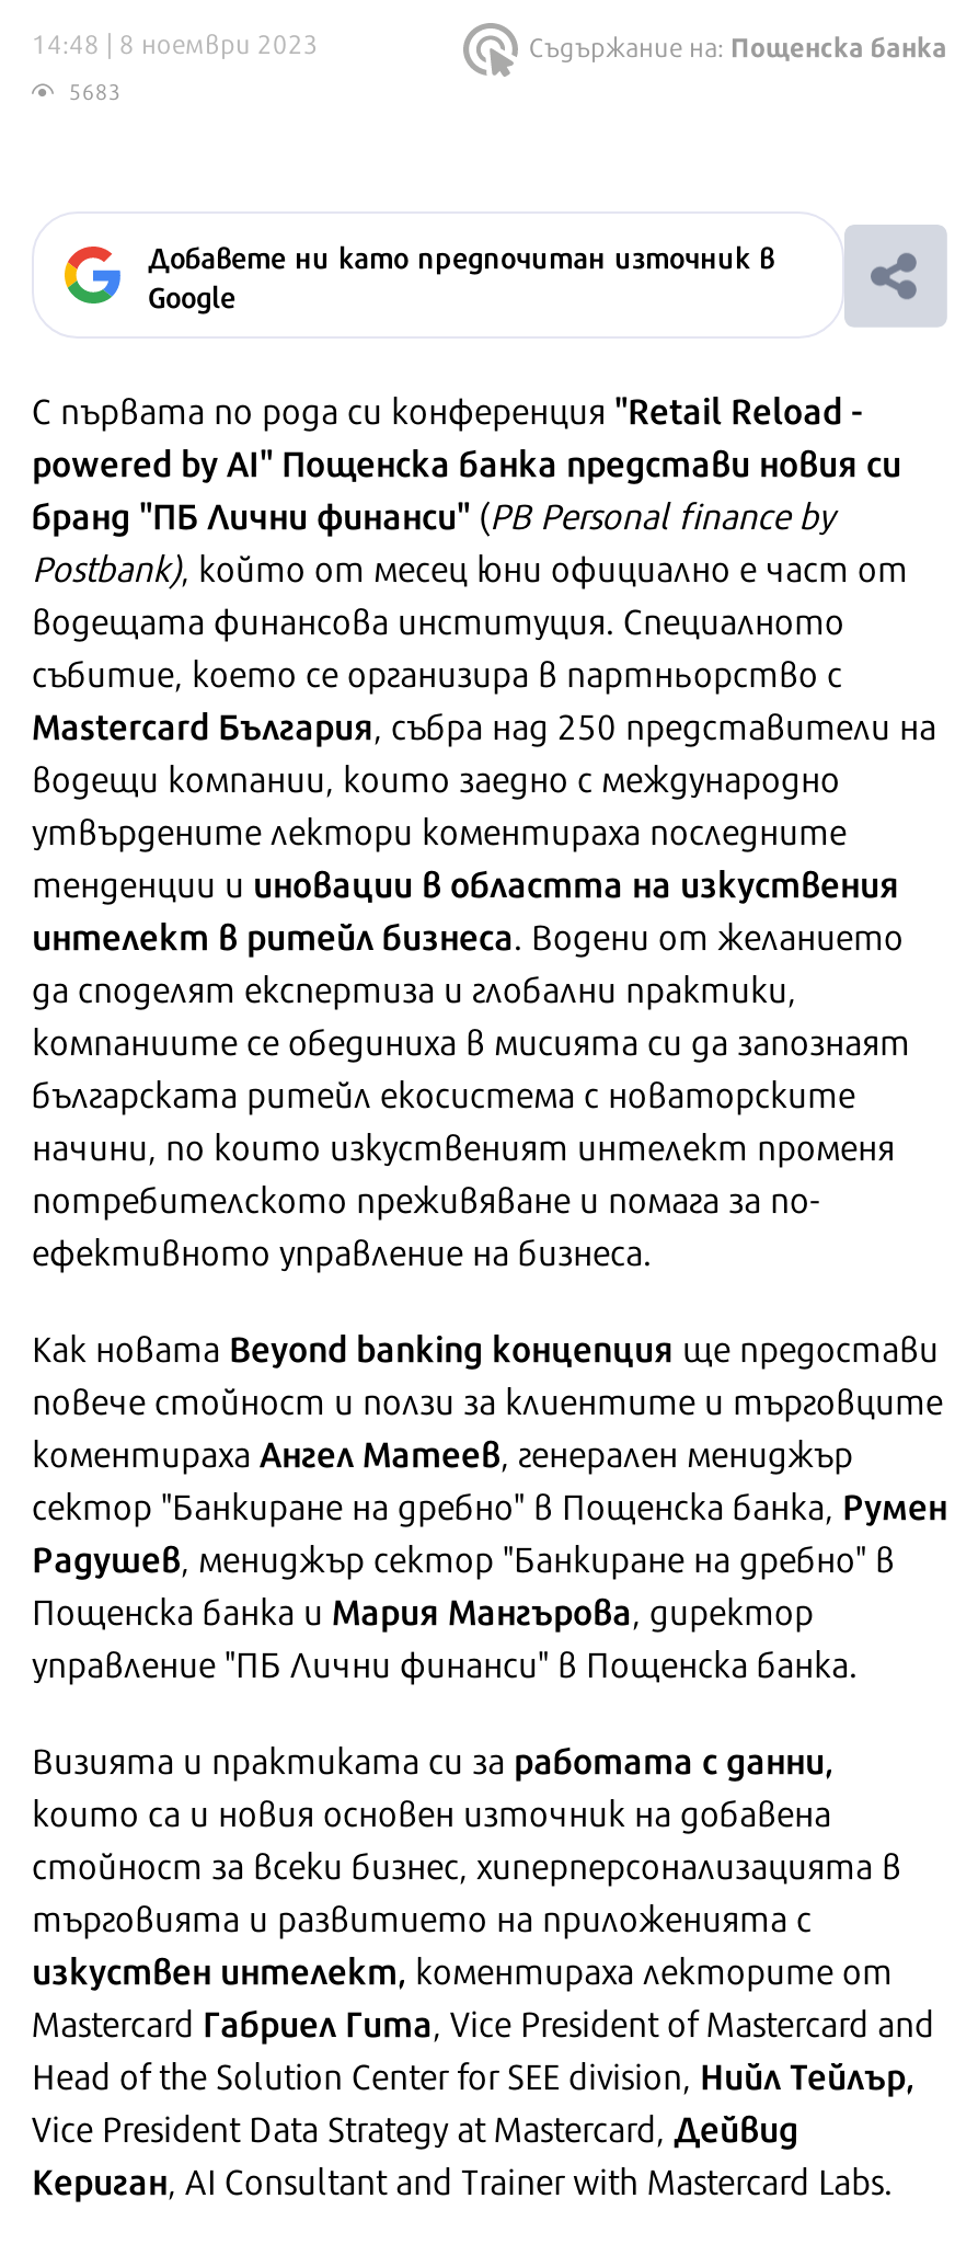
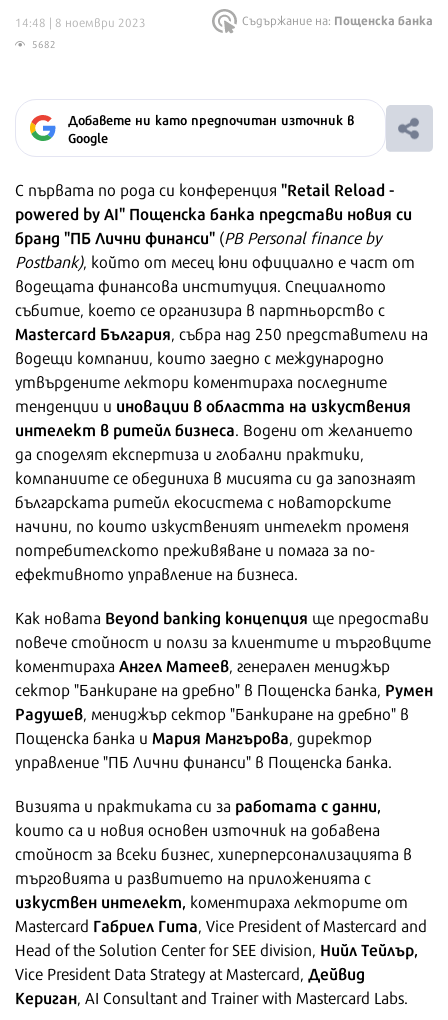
- 5683
+ 5682
